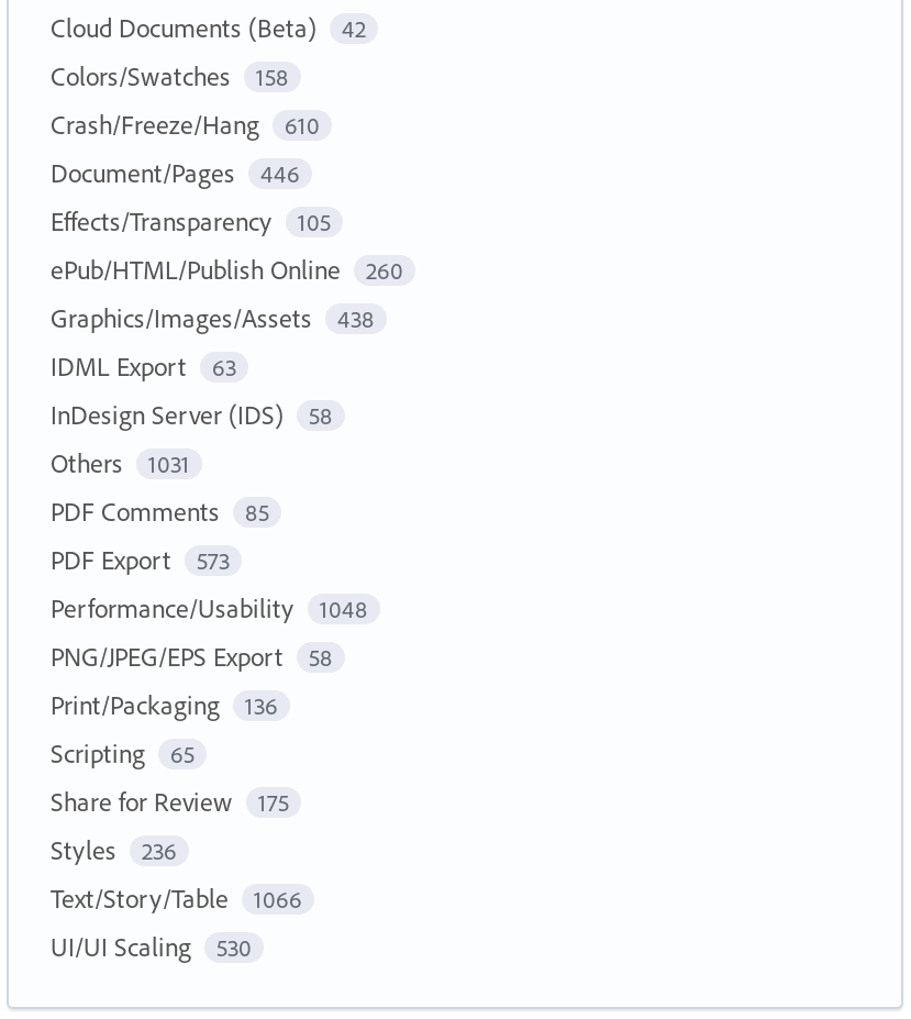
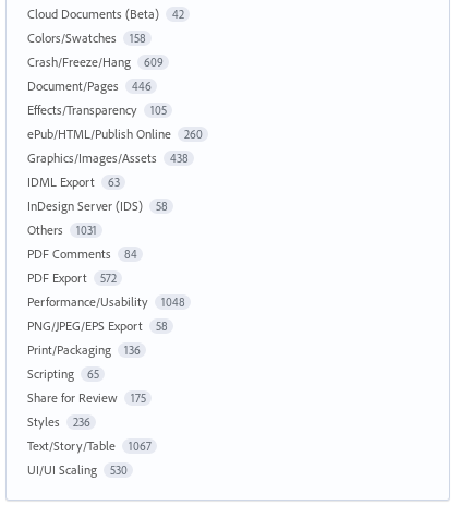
- Crash/Freeze/Hang 610
+ Crash/Freeze/Hang 609

- PDF Comments 85
+ PDF Comments 84

- PDF Export 573
+ PDF Export 572

- Text/Story/Table 1066
+ Text/Story/Table 1067
